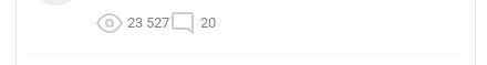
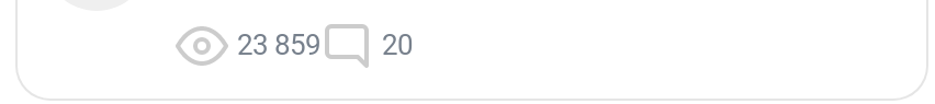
- 23 527 20
+ 23 859 20
